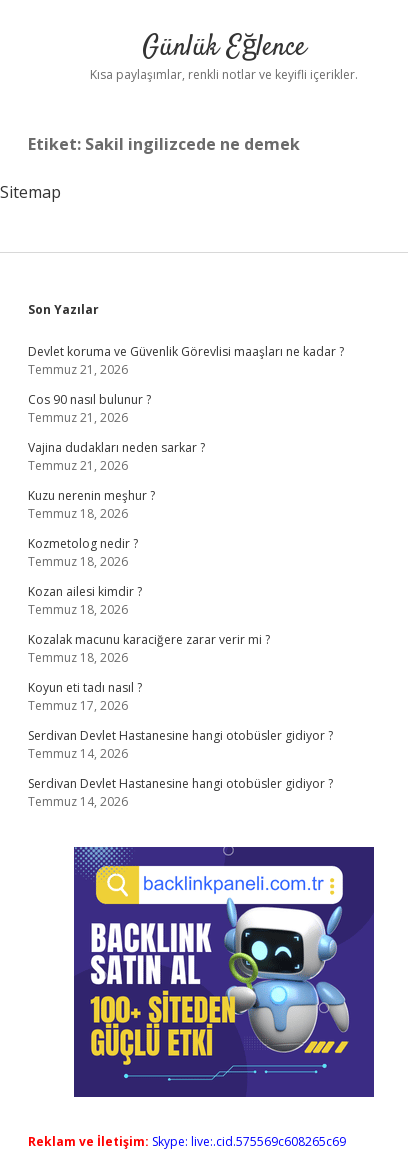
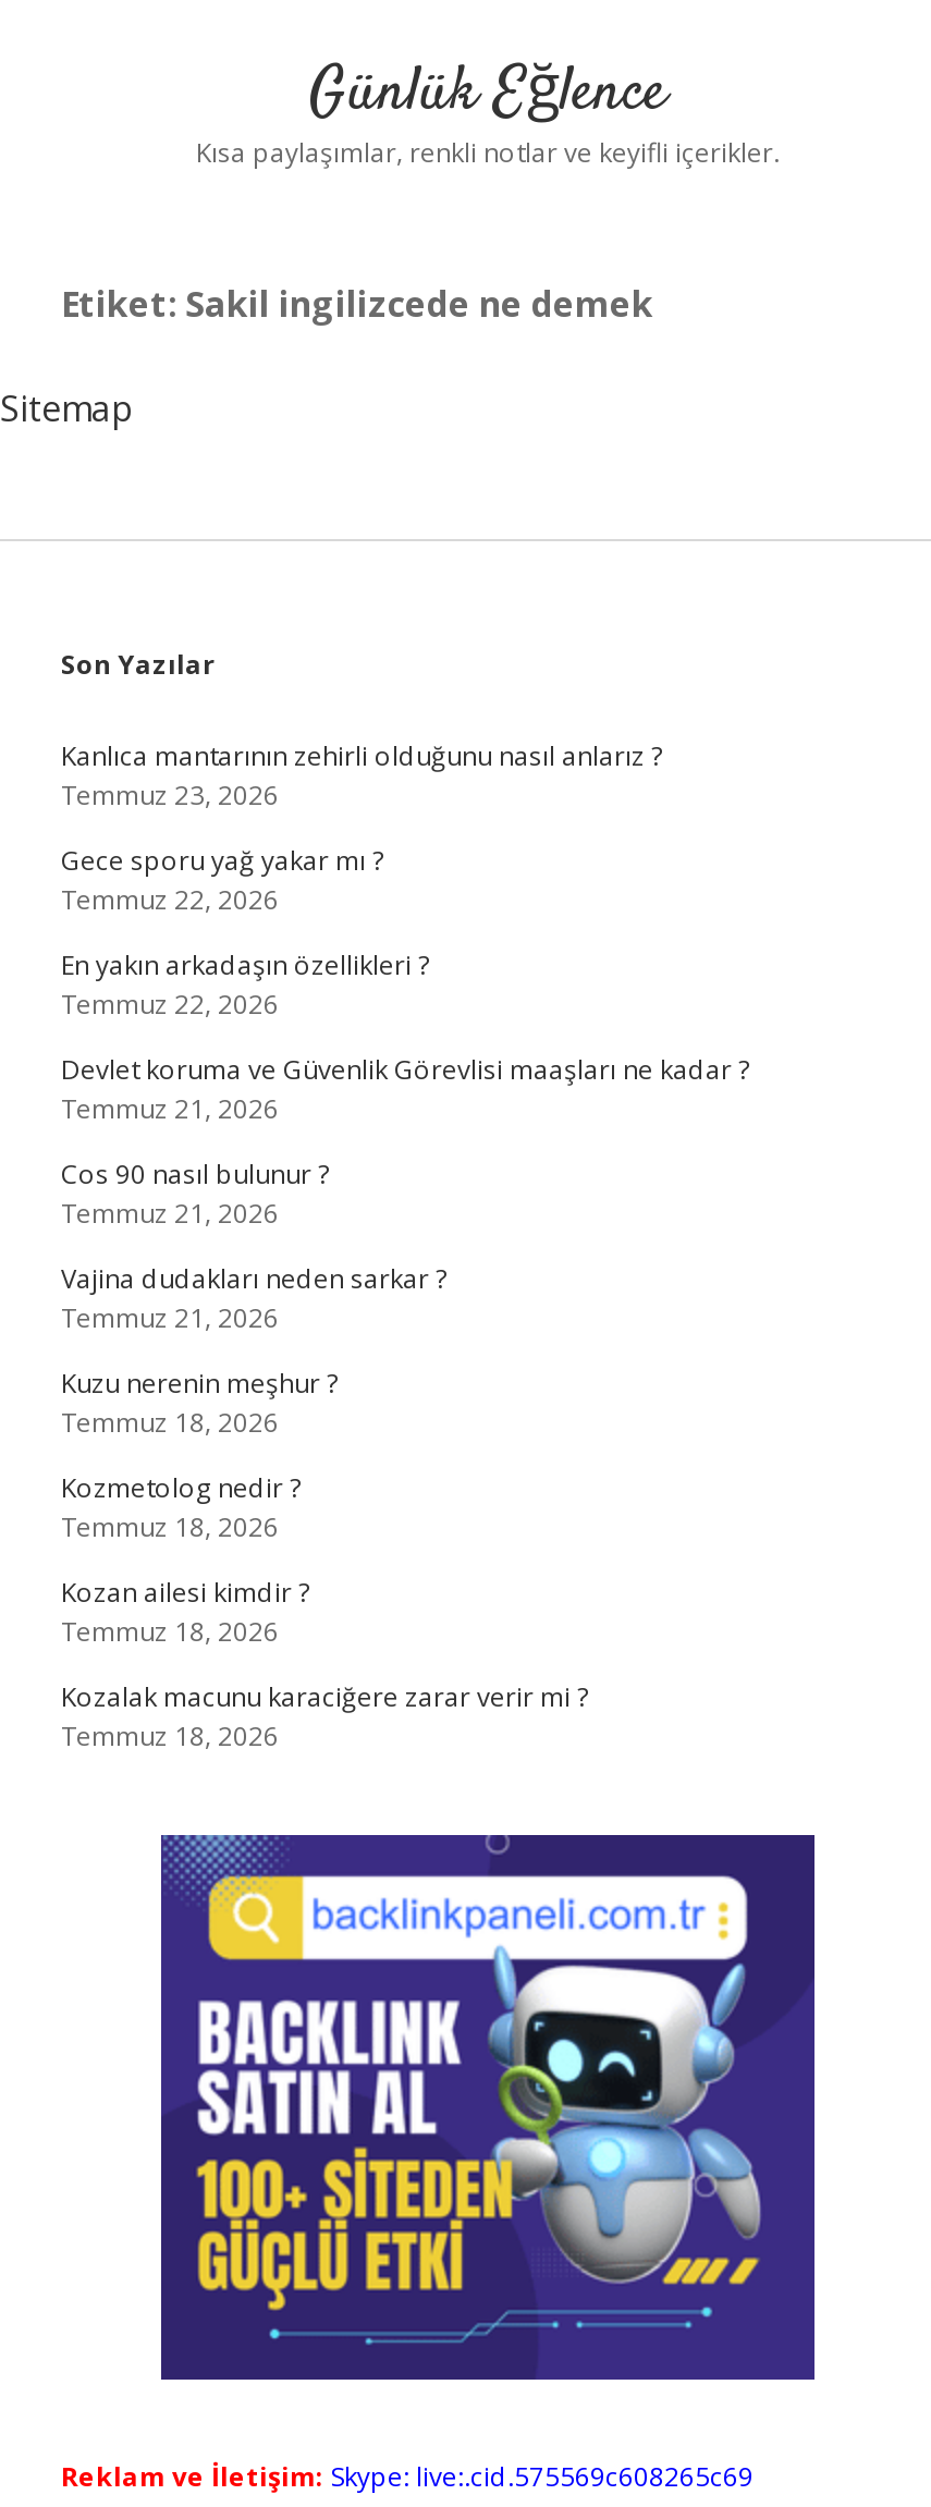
+ Kanlıca mantarının zehirli olduğunu nasıl anlarız ?
+ Temmuz 23, 2026
+ Gece sporu yağ yakar mı ?
+ Temmuz 22, 2026
+ En yakın arkadaşın özellikleri ?
+ Temmuz 22, 2026

moved down: Devlet koruma ve Güvenlik Görevlisi maaşları ne kadar ? | Temmuz 21, 2026 | Cos 90 nasıl bulunur ? | ... | Kozalak macunu karaciğere zarar verir mi ? | Temmuz 18, 2026

- Koyun eti tadı nasıl ?
- Temmuz 17, 2026
- Serdivan Devlet Hastanesine hangi otobüsler gidiyor ?
- Temmuz 14, 2026
- Serdivan Devlet Hastanesine hangi otobüsler gidiyor ?
- Temmuz 14, 2026
